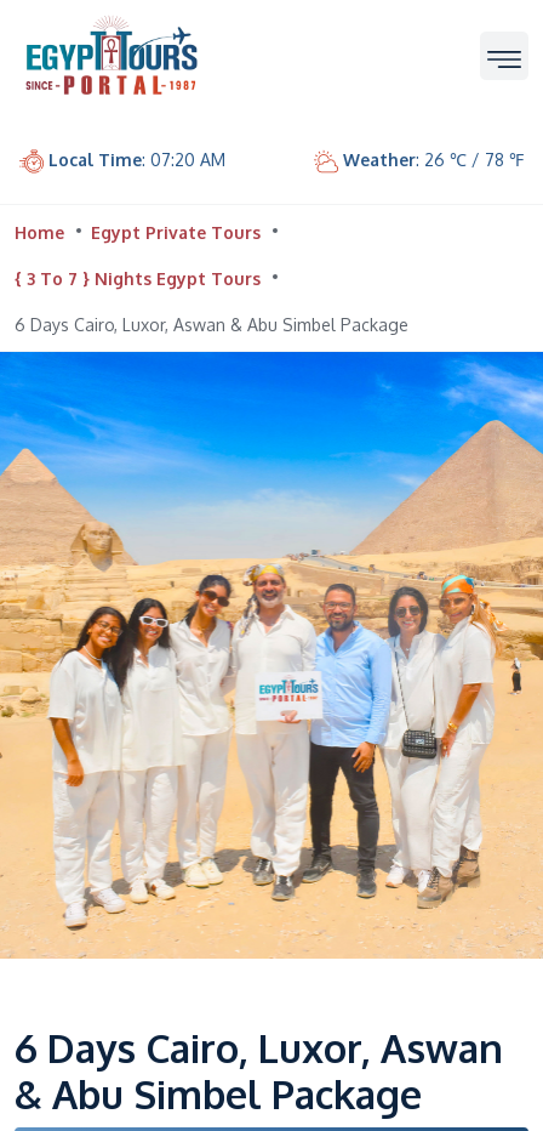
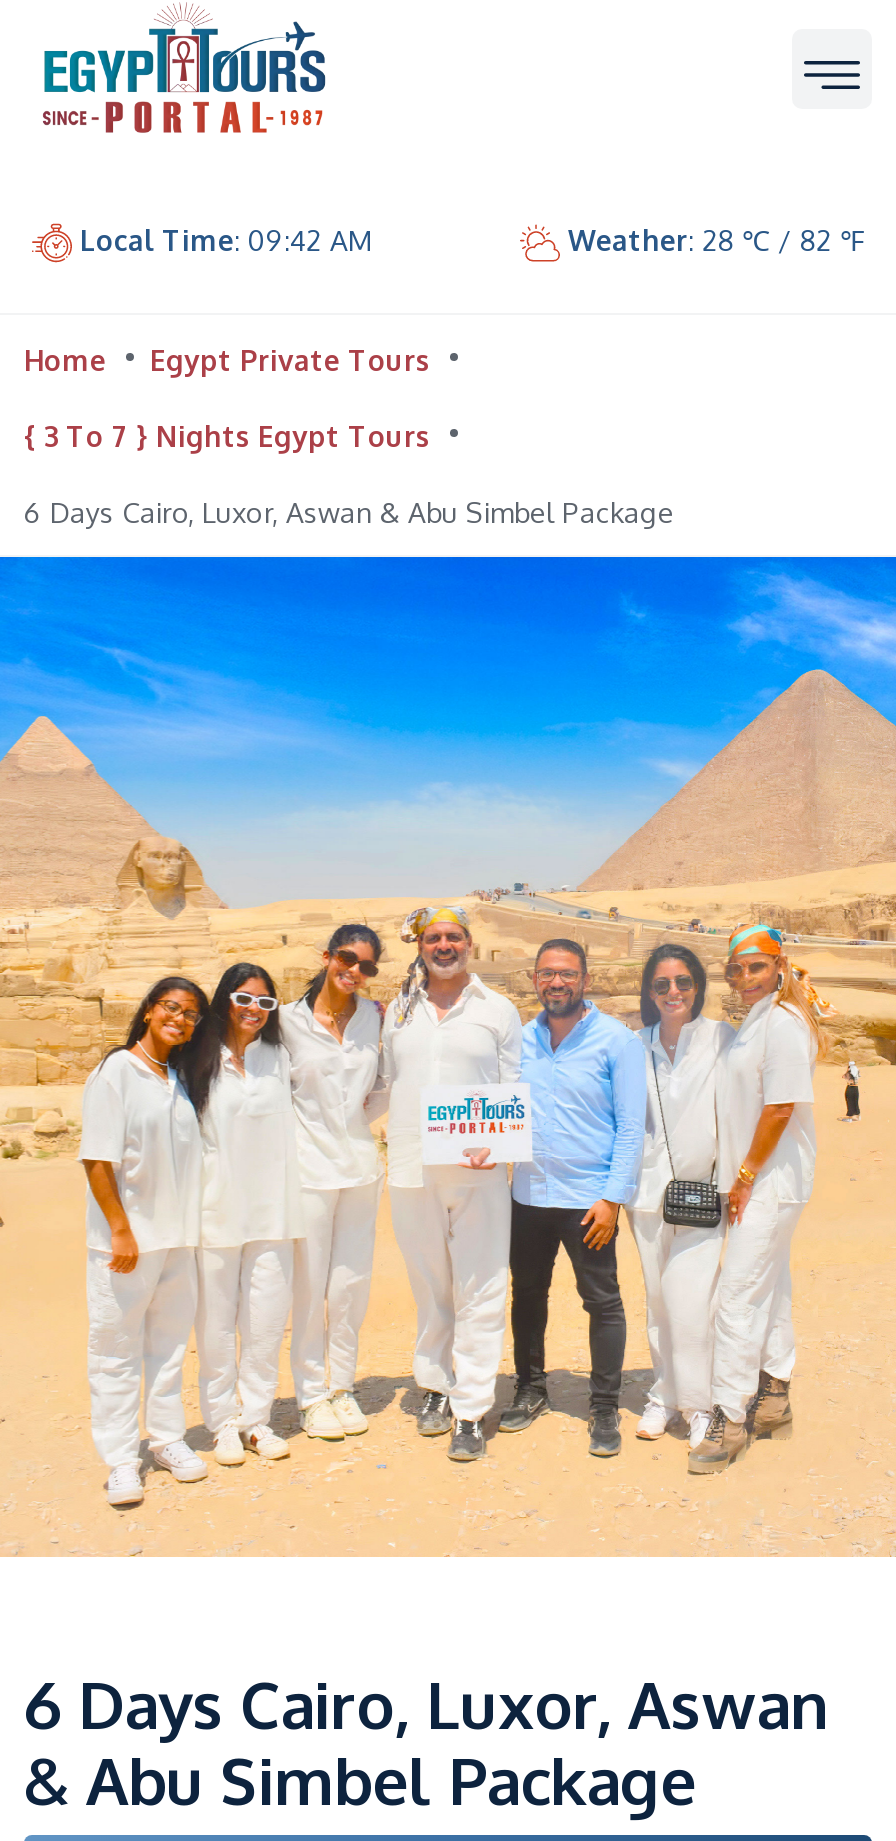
- Local Time: 07:20 AM
+ Local Time: 09:42 AM

- Weather: 26 ℃ / 78 ℉
+ Weather: 28 ℃ / 82 ℉
